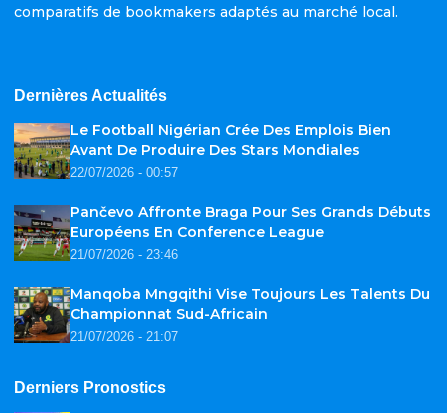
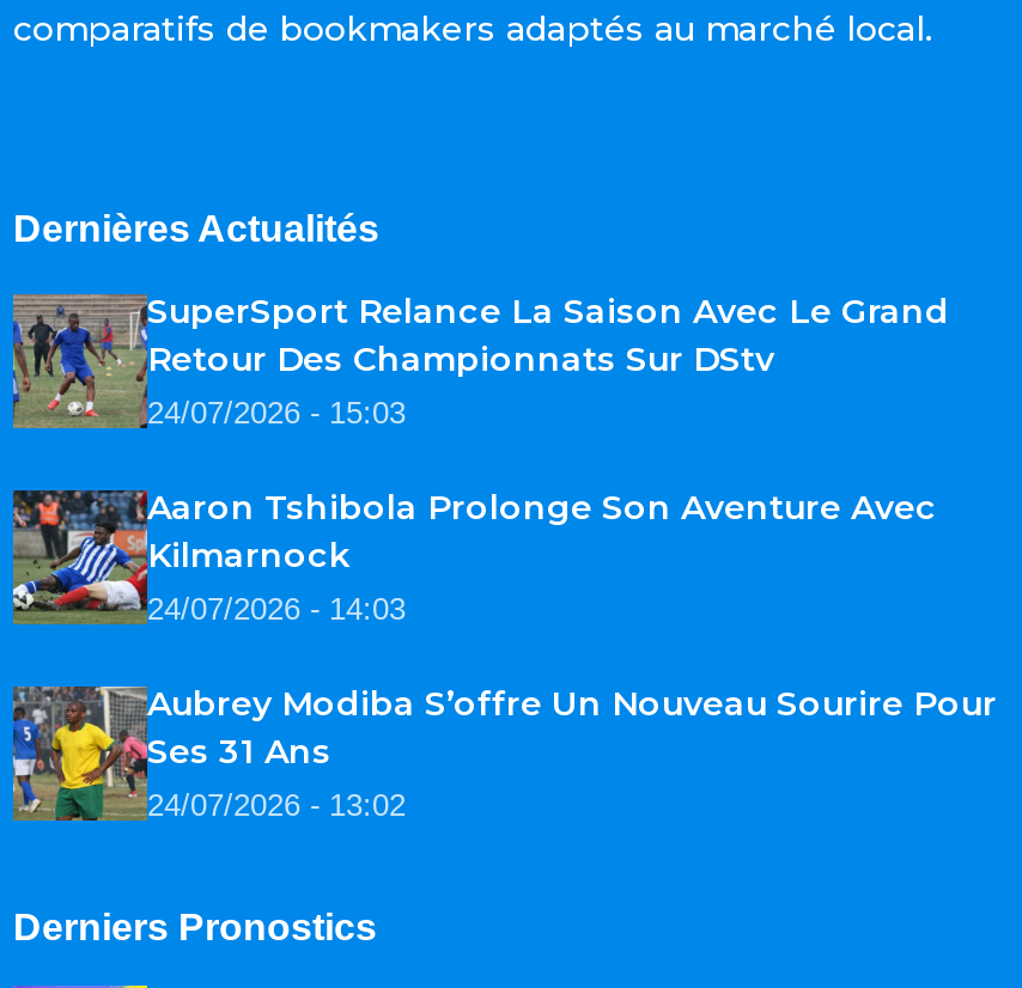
- [image]
- Le Football Nigérian Crée Des Emplois Bien
- Avant De Produire Des Stars Mondiales
- 22/07/2026 - 00:57
+ [image]
+ SuperSport Relance La Saison Avec Le Grand
+ Retour Des Championnats Sur DStv
+ 24/07/2026 - 15:03

- [image]
- Pančevo Affronte Braga Pour Ses Grands Débuts
- Européens En Conference League
- 21/07/2026 - 23:46
+ [image]
+ Aaron Tshibola Prolonge Son Aventure Avec
+ Kilmarnock
+ 24/07/2026 - 14:03

- [image]
- Manqoba Mngqithi Vise Toujours Les Talents Du
- Championnat Sud-Africain
- 21/07/2026 - 21:07
+ [image]
+ Aubrey Modiba S’offre Un Nouveau Sourire Pour
+ Ses 31 Ans
+ 24/07/2026 - 13:02
